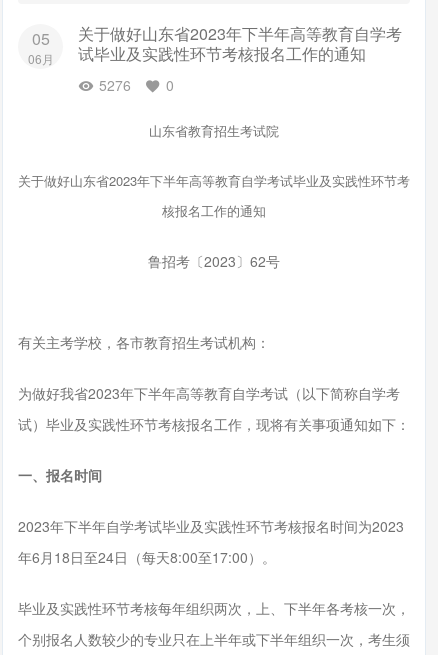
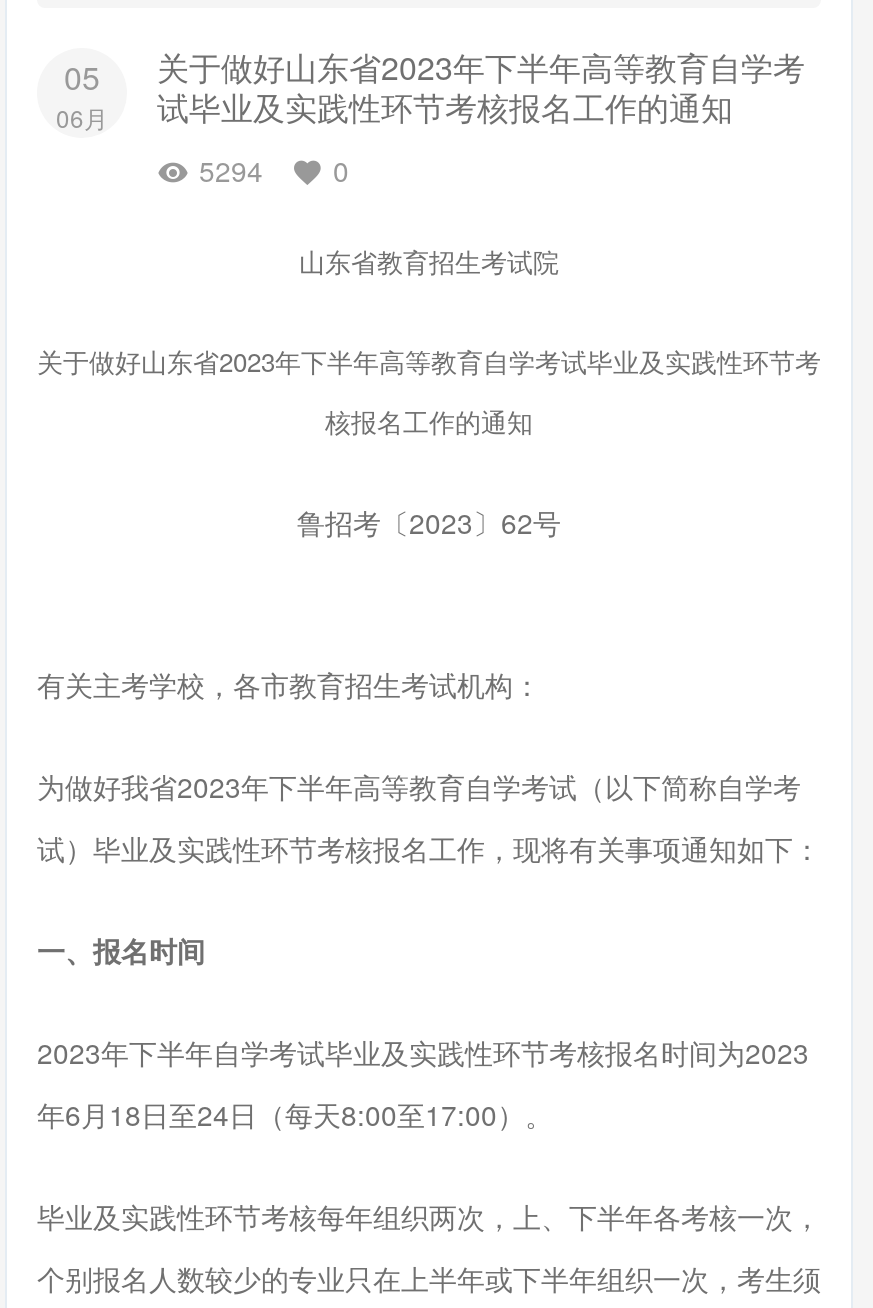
- 5276 0
+ 5294 0
